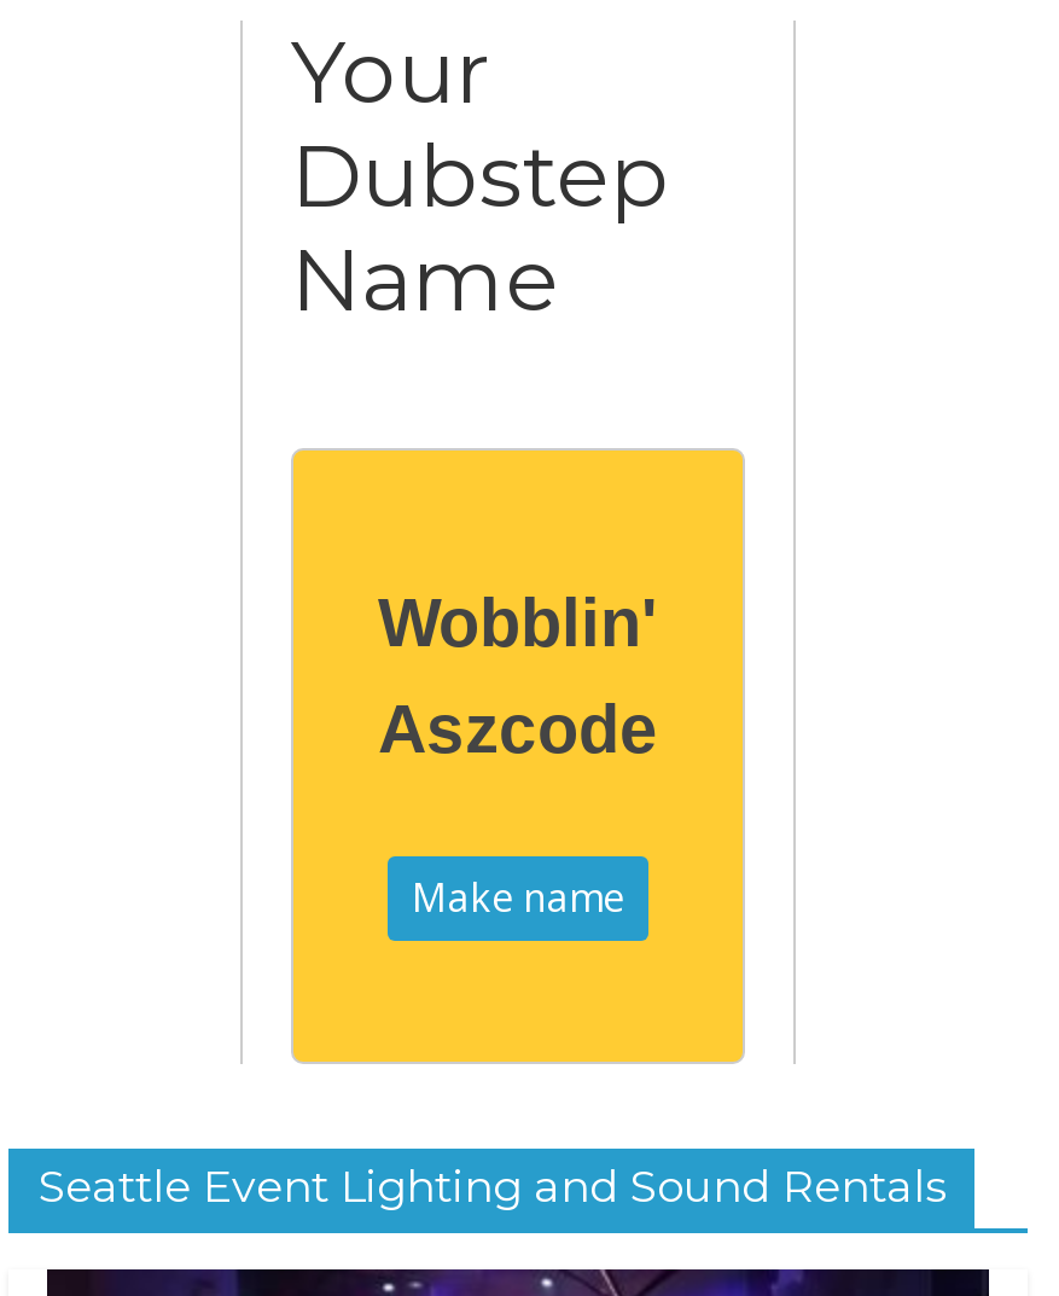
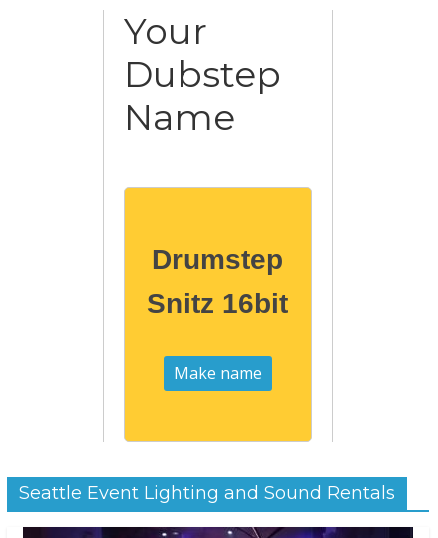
- Wobblin'
- Aszcode
+ Drumstep
+ Snitz 16bit
